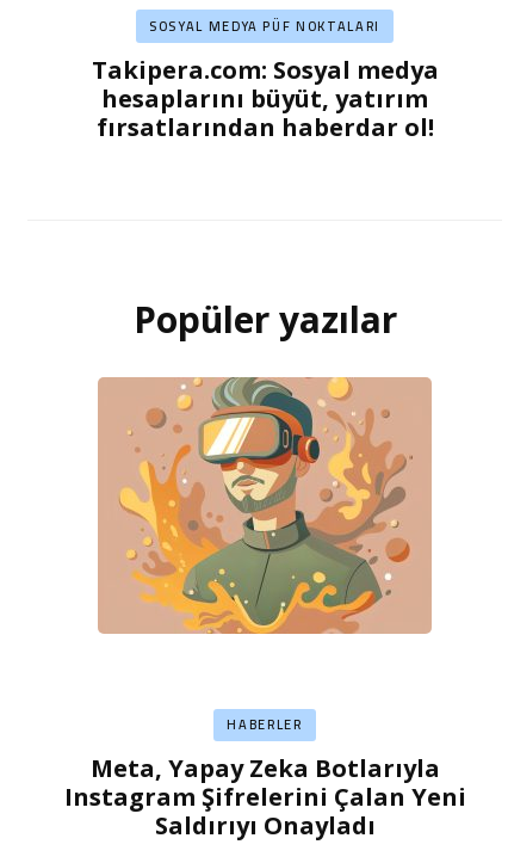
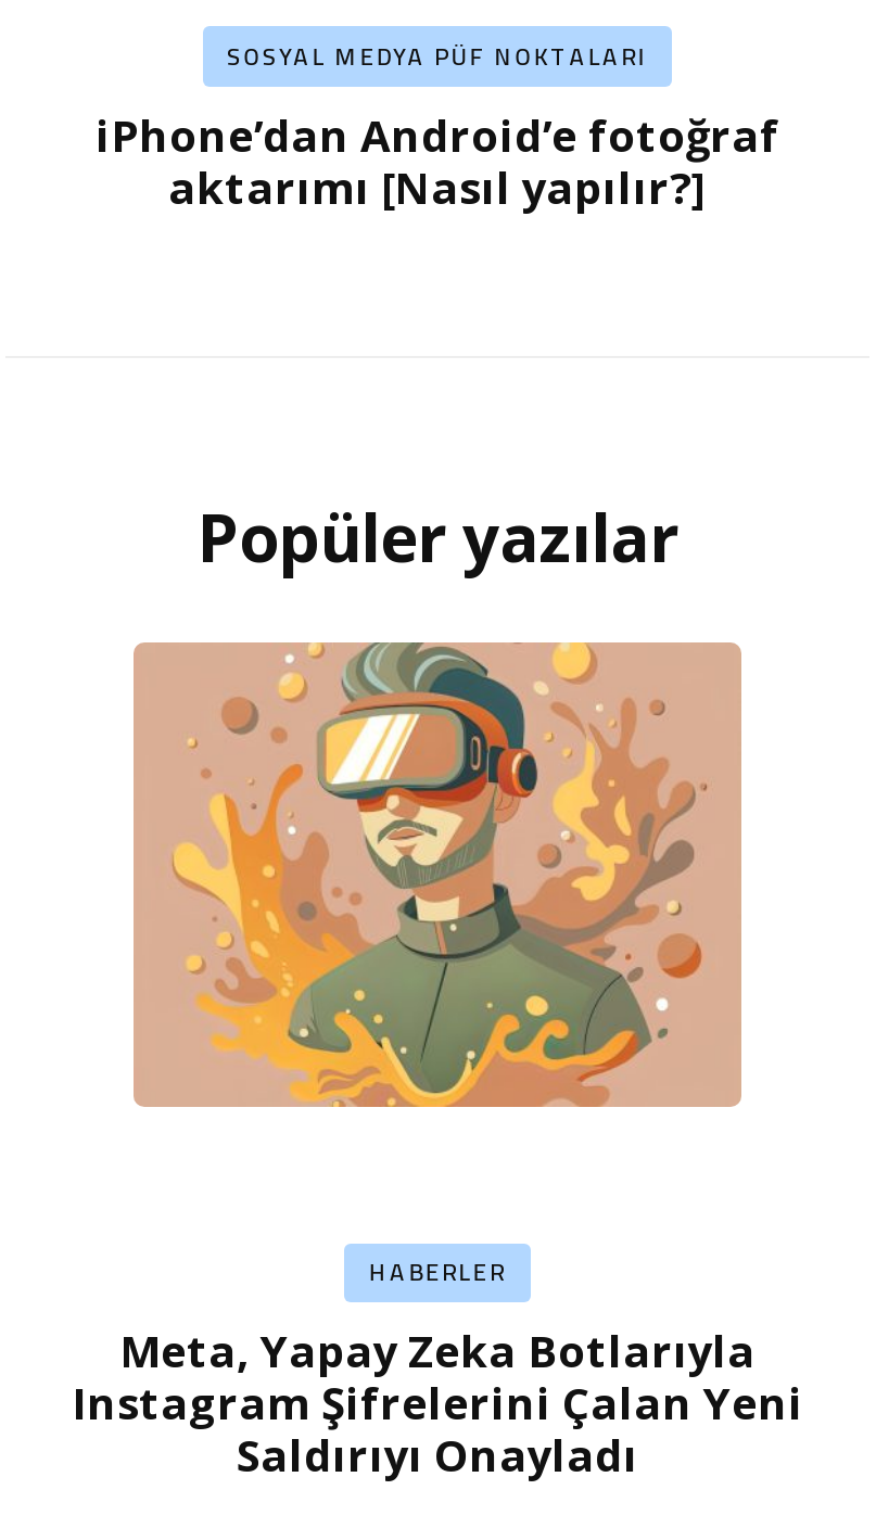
- Takipera.com: Sosyal medya
- hesaplarını büyüt, yatırım
- fırsatlarından haberdar ol!
+ iPhone’dan Android’e fotoğraf
+ aktarımı [Nasıl yapılır?]
